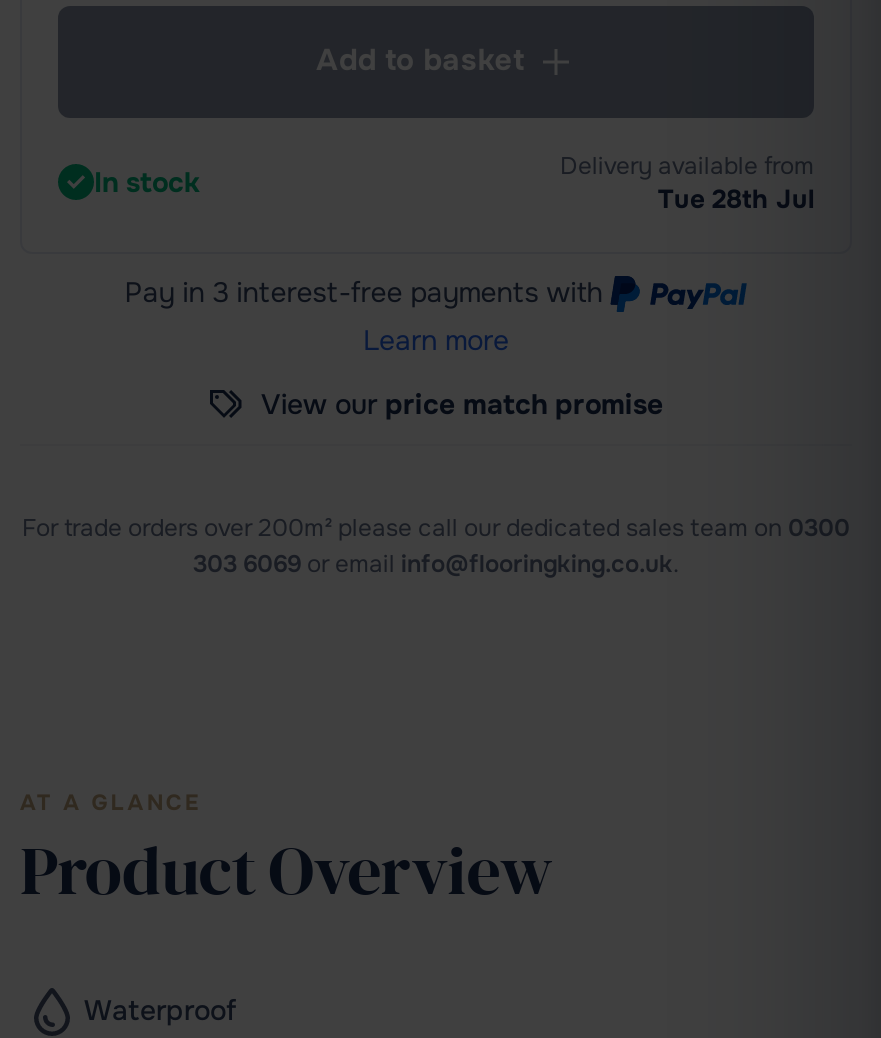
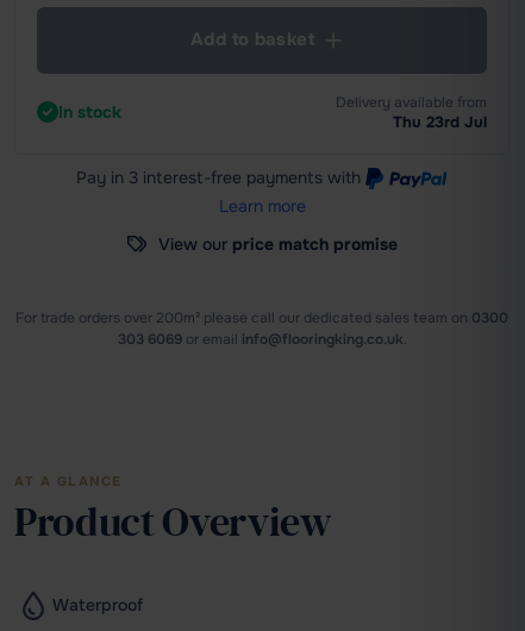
- Tue 28th Jul
+ Thu 23rd Jul
